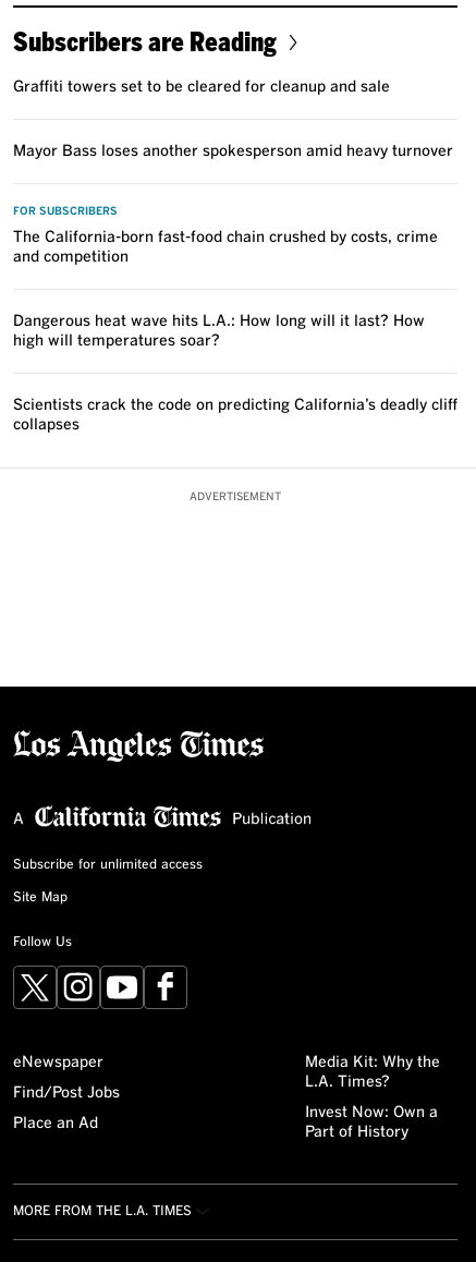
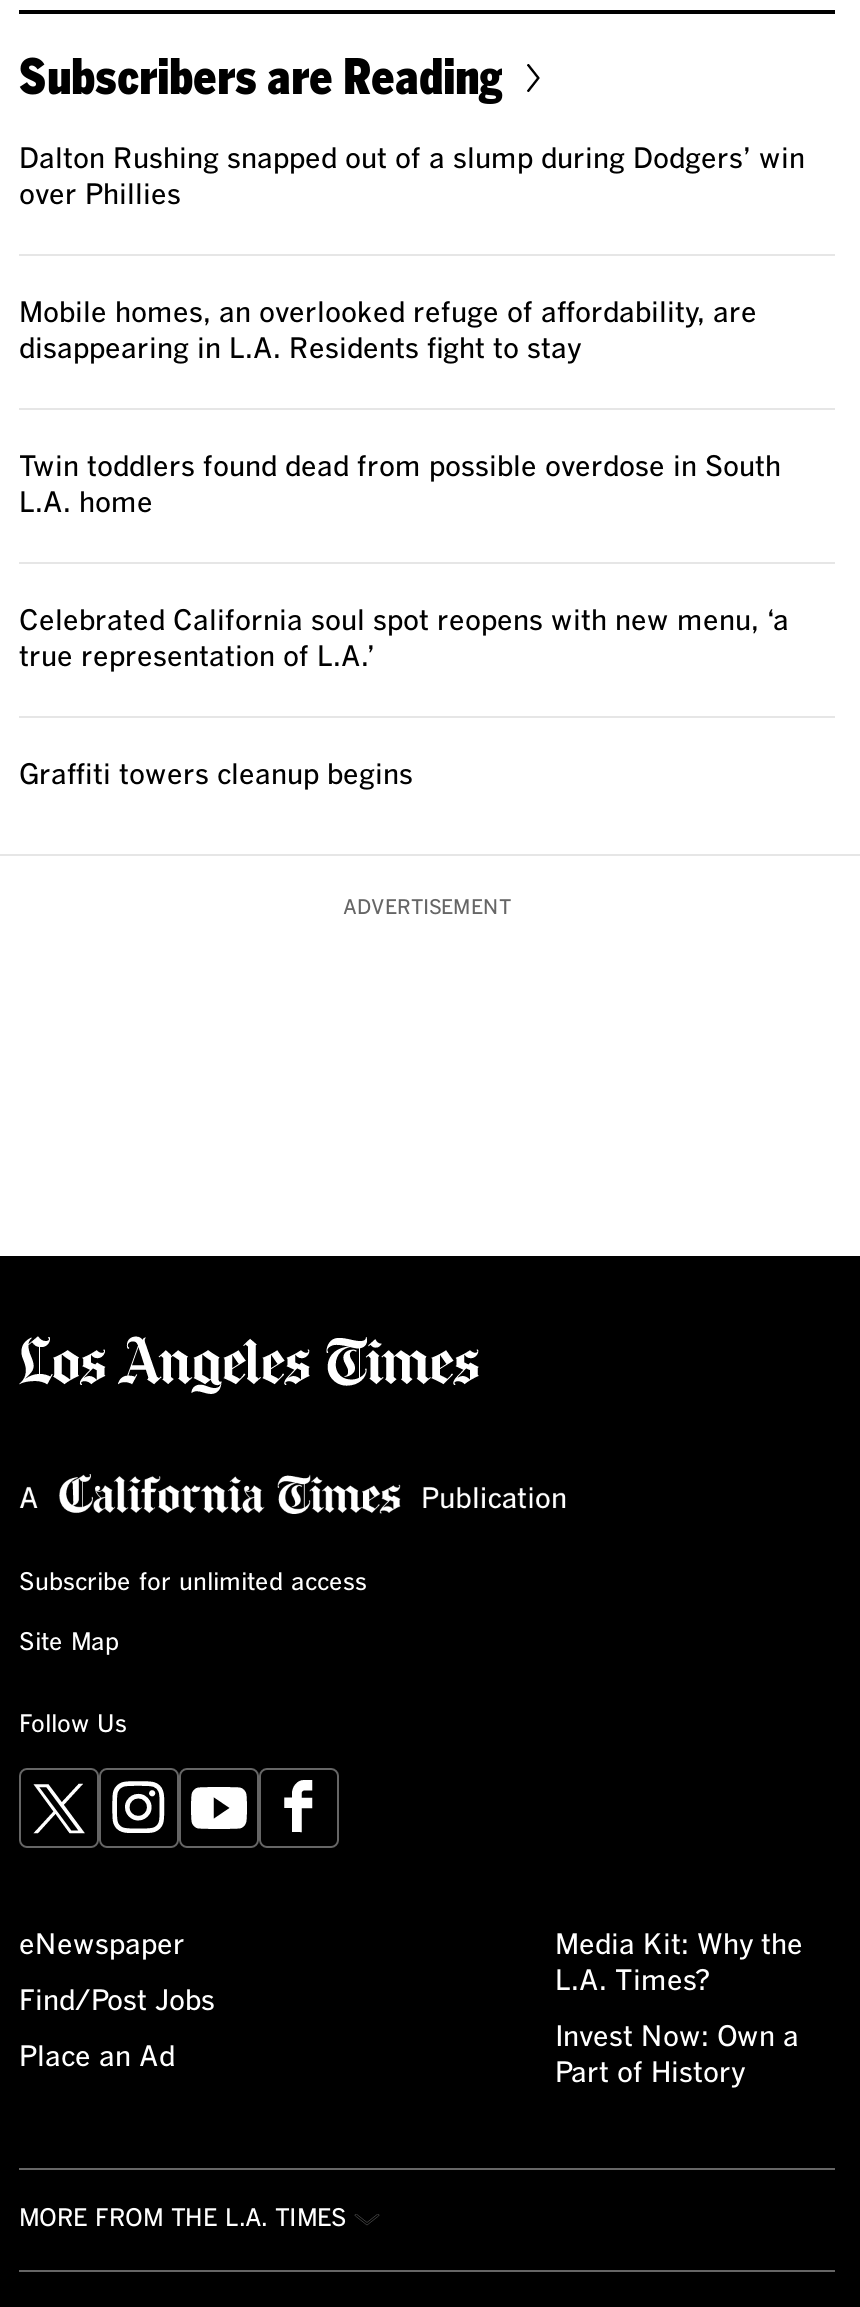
- Graffiti towers set to be cleared for cleanup and sale
+ Dalton Rushing snapped out of a slump during Dodgers’ win
+ over Phillies

- Mayor Bass loses another spokesperson amid heavy turnover
+ Mobile homes, an overlooked refuge of affordability, are
+ disappearing in L.A. Residents fight to stay

- FOR SUBSCRIBERS
- The California-born fast-food chain crushed by costs, crime
- and competition
+ Twin toddlers found dead from possible overdose in South
+ L.A. home

- Dangerous heat wave hits L.A.: How long will it last? How
- high will temperatures soar?
+ Celebrated California soul spot reopens with new menu, ‘a
+ true representation of L.A.’

- Scientists crack the code on predicting California’s deadly cliff
- collapses
+ Graffiti towers cleanup begins
